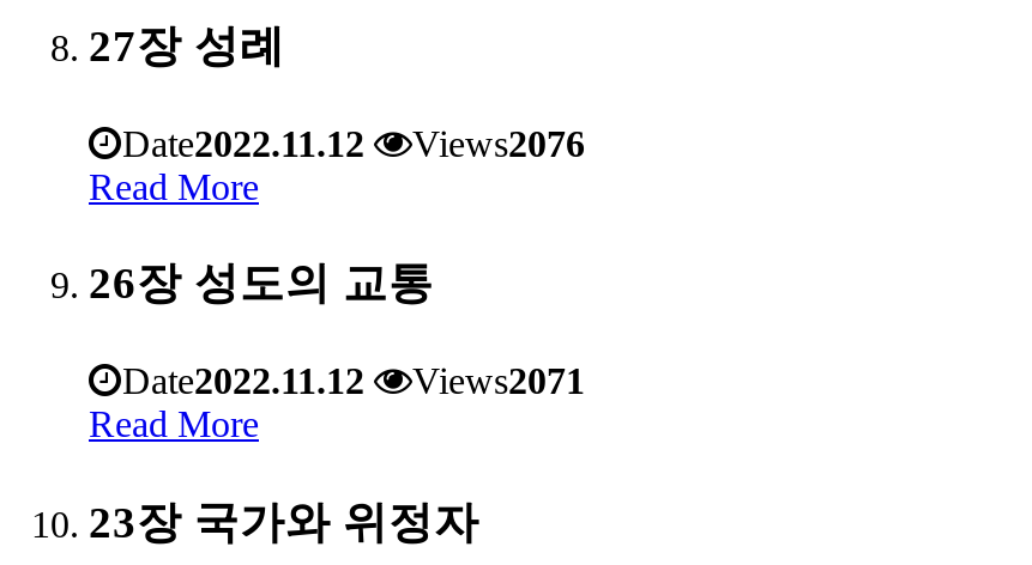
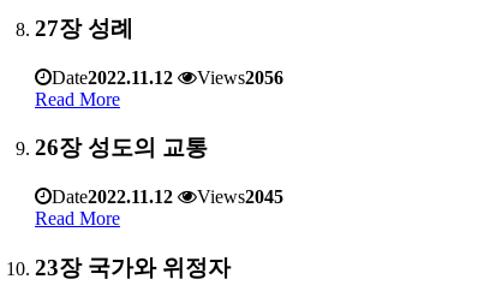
- Date2022.11.12 Views2076
+ Date2022.11.12 Views2056

- Date2022.11.12 Views2071
+ Date2022.11.12 Views2045
